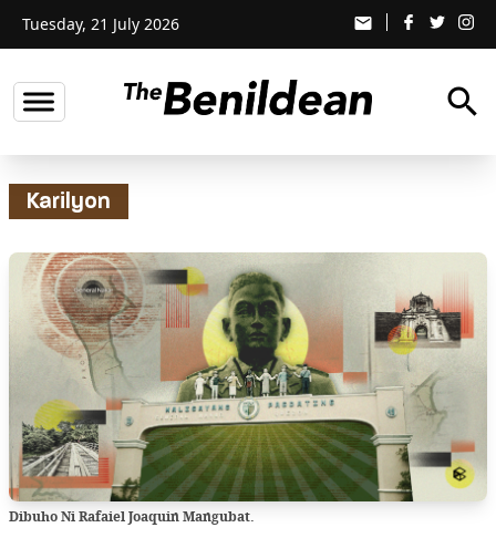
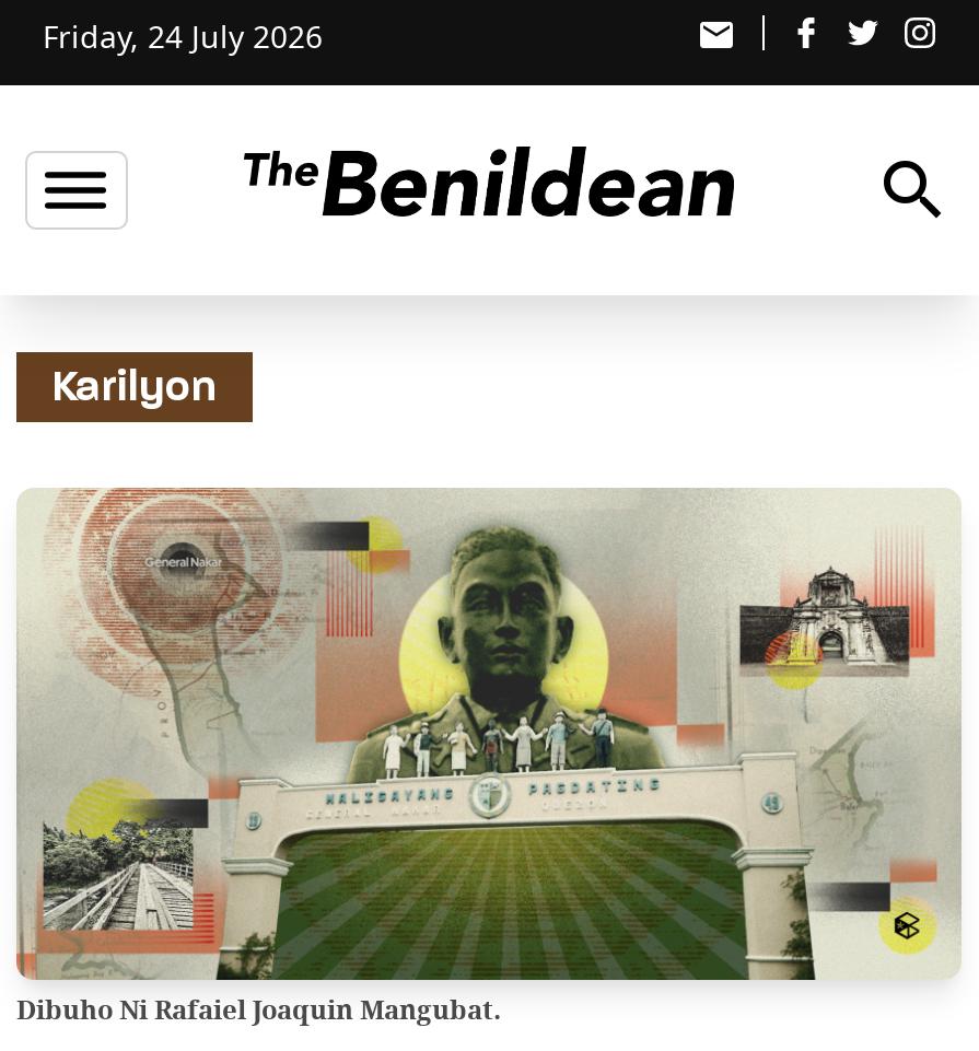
- Tuesday, 21 July 2026
+ Friday, 24 July 2026
